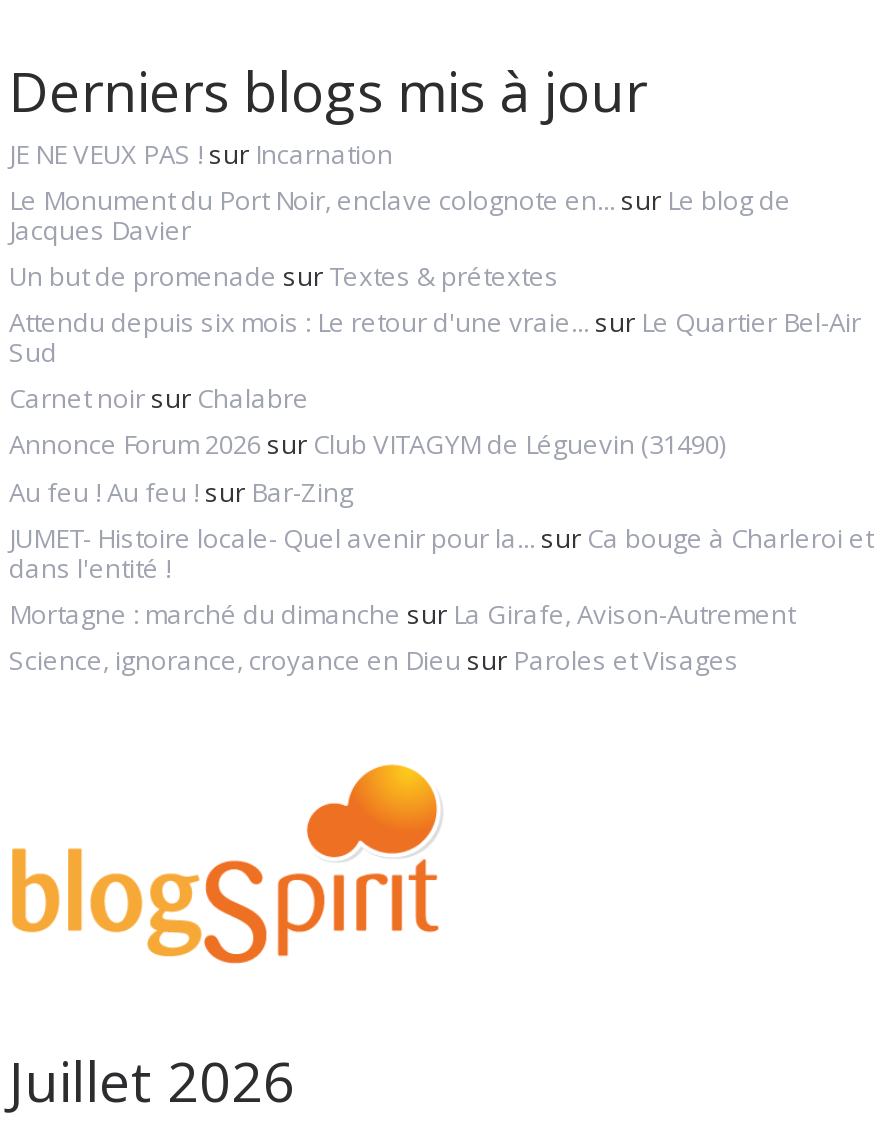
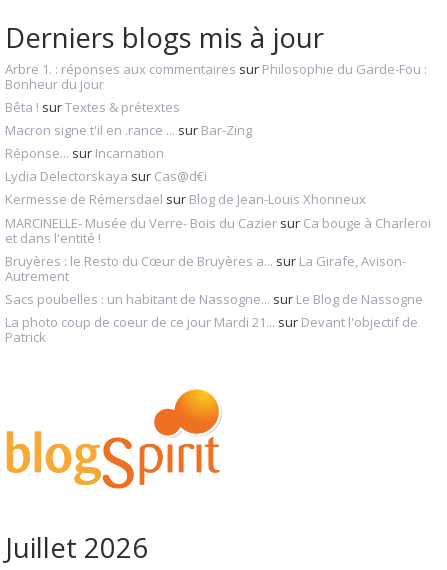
- JE NE VEUX PAS ! sur Incarnation
- Le Monument du Port Noir, enclave colognote en... sur Le blog de
- Jacques Davier
- Un but de promenade sur Textes & prétextes
- Attendu depuis six mois : Le retour d'une vraie... sur Le Quartier Bel-Air
- Sud
- Carnet noir sur Chalabre
- Annonce Forum 2026 sur Club VITAGYM de Léguevin (31490)
- Au feu ! Au feu ! sur Bar-Zing
- JUMET- Histoire locale- Quel avenir pour la... sur Ca bouge à Charleroi et
- dans l'entité !
- Mortagne : marché du dimanche sur La Girafe, Avison-Autrement
- Science, ignorance, croyance en Dieu sur Paroles et Visages
+ Arbre 1. : réponses aux commentaires sur Philosophie du Garde-Fou :
+ Bonheur du jour
+ Bêta ! surTextes & prétextes
+ Macron signe t'il en .rance ... sur Bar-Zing
+ Réponse... sur Incarnation
+ Lydia Delectorskaya sur Cas@d€i
+ Kermesse de Rémersdael sur Blog de Jean-Louis Xhonneux
+ MARCINELLE- Musée du Verre- Bois du Cazier sur Ca bouge à Charleroi
+ et dans l'entité !
+ Bruyères : le Resto du Cœur de Bruyères a... sur La Girafe, Avison-
+ Autrement
+ Sacs poubelles : un habitant de Nassogne... sur Le Blog de Nassogne
+ La photo coup de coeur de ce jour Mardi 21... sur Devant l'objectif de
+ Patrick
